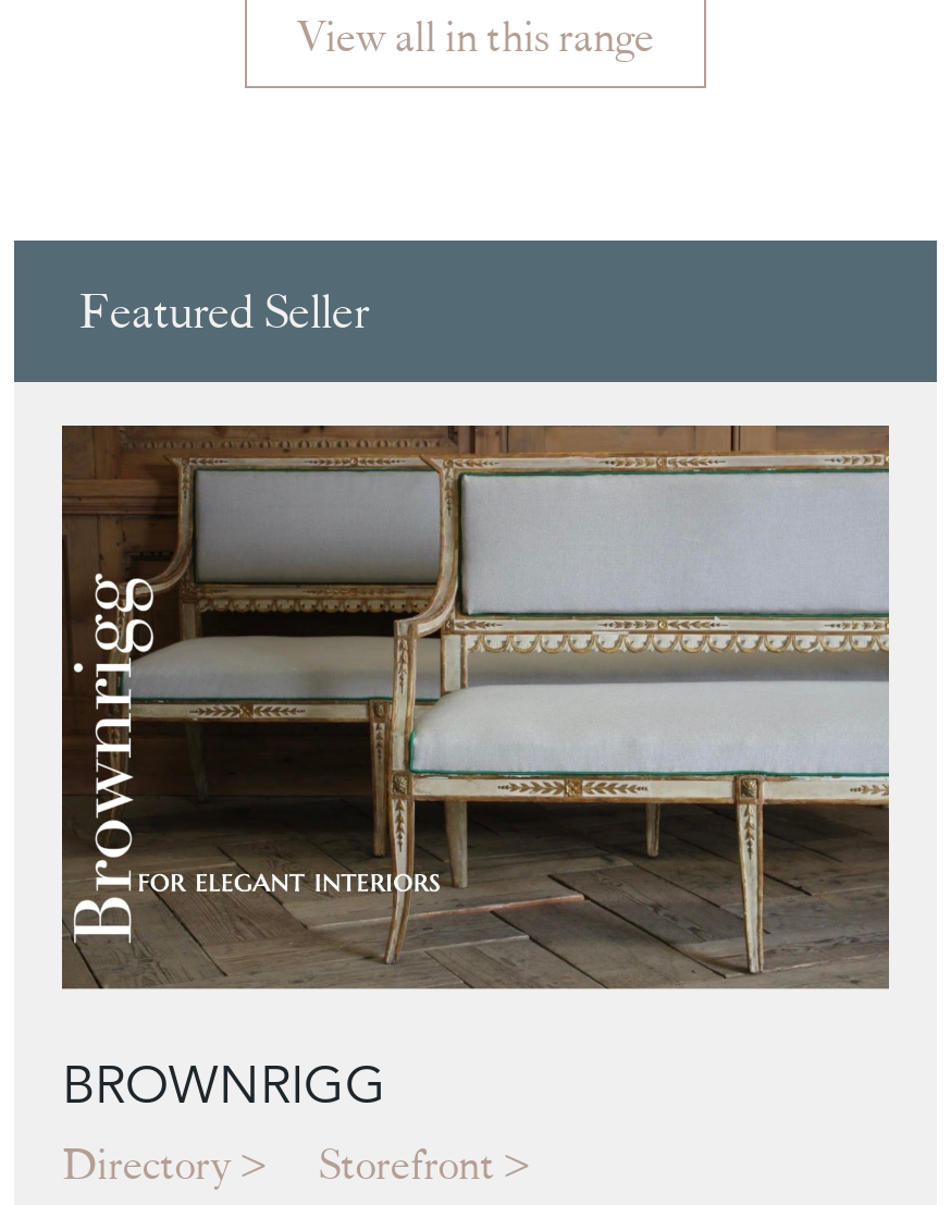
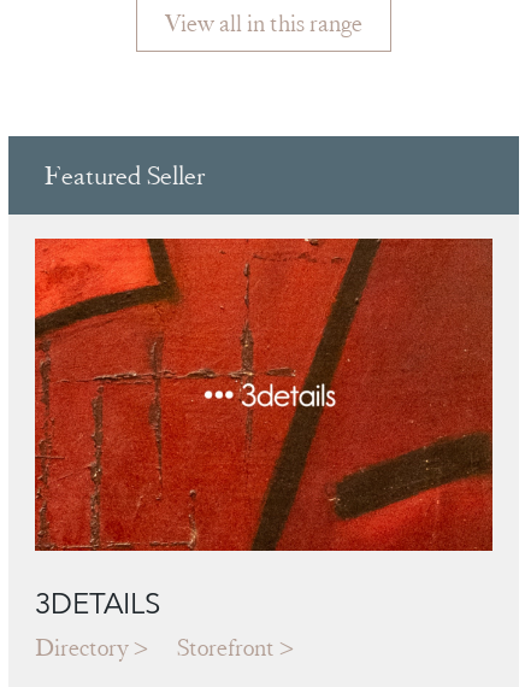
- [image]
- BROWNRIGG
+ [image]
+ 3DETAILS
